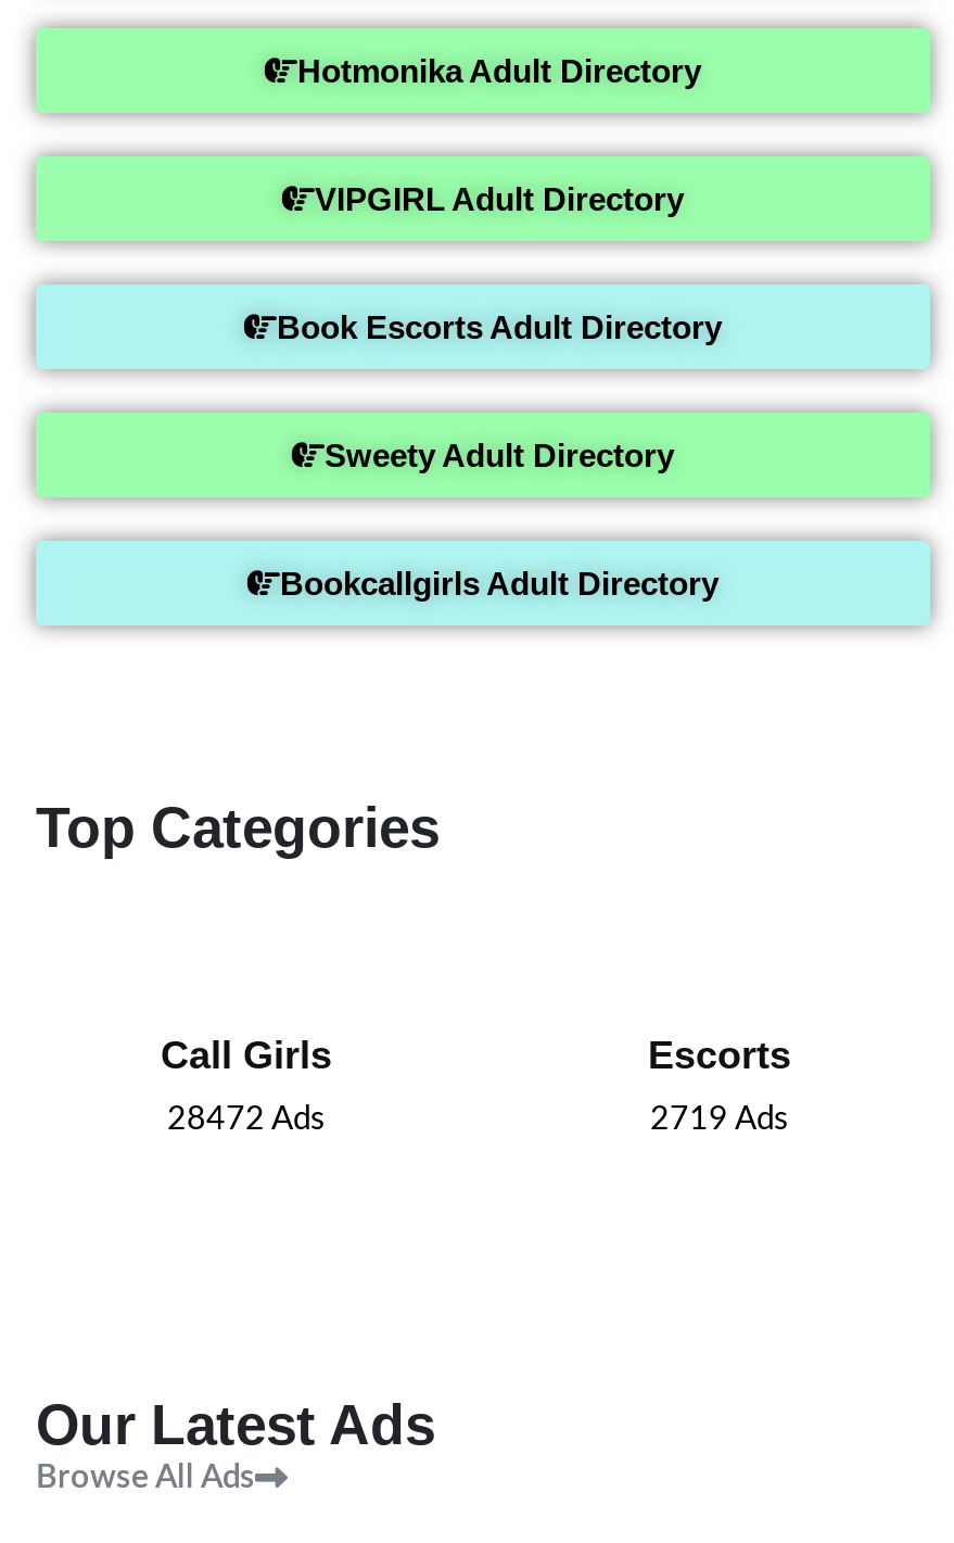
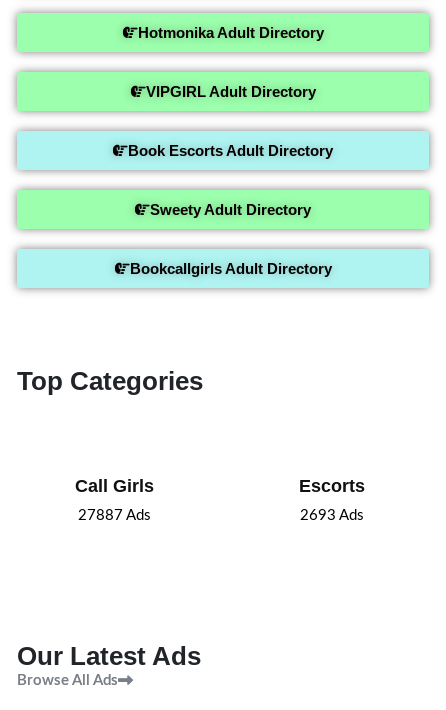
- 28472 Ads
+ 27887 Ads

- 2719 Ads
+ 2693 Ads
